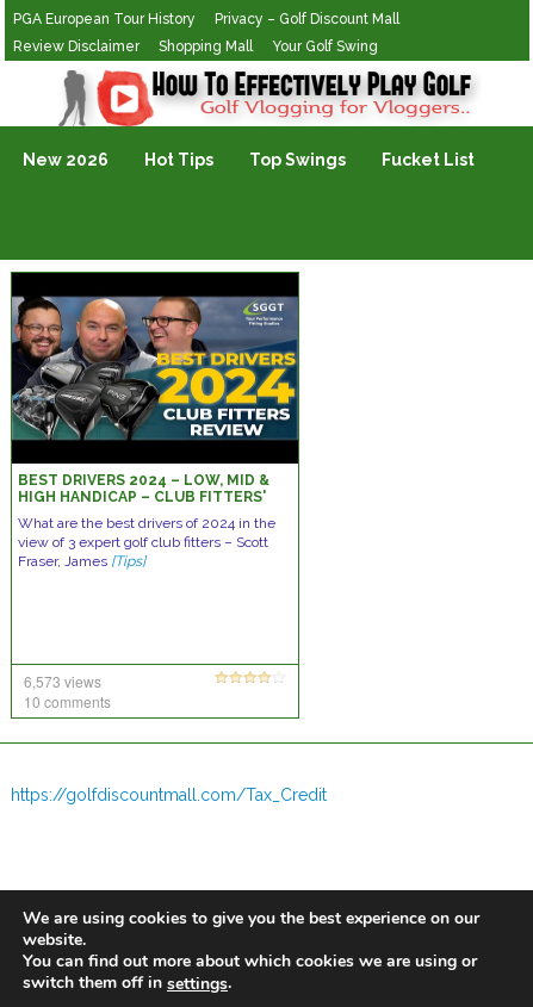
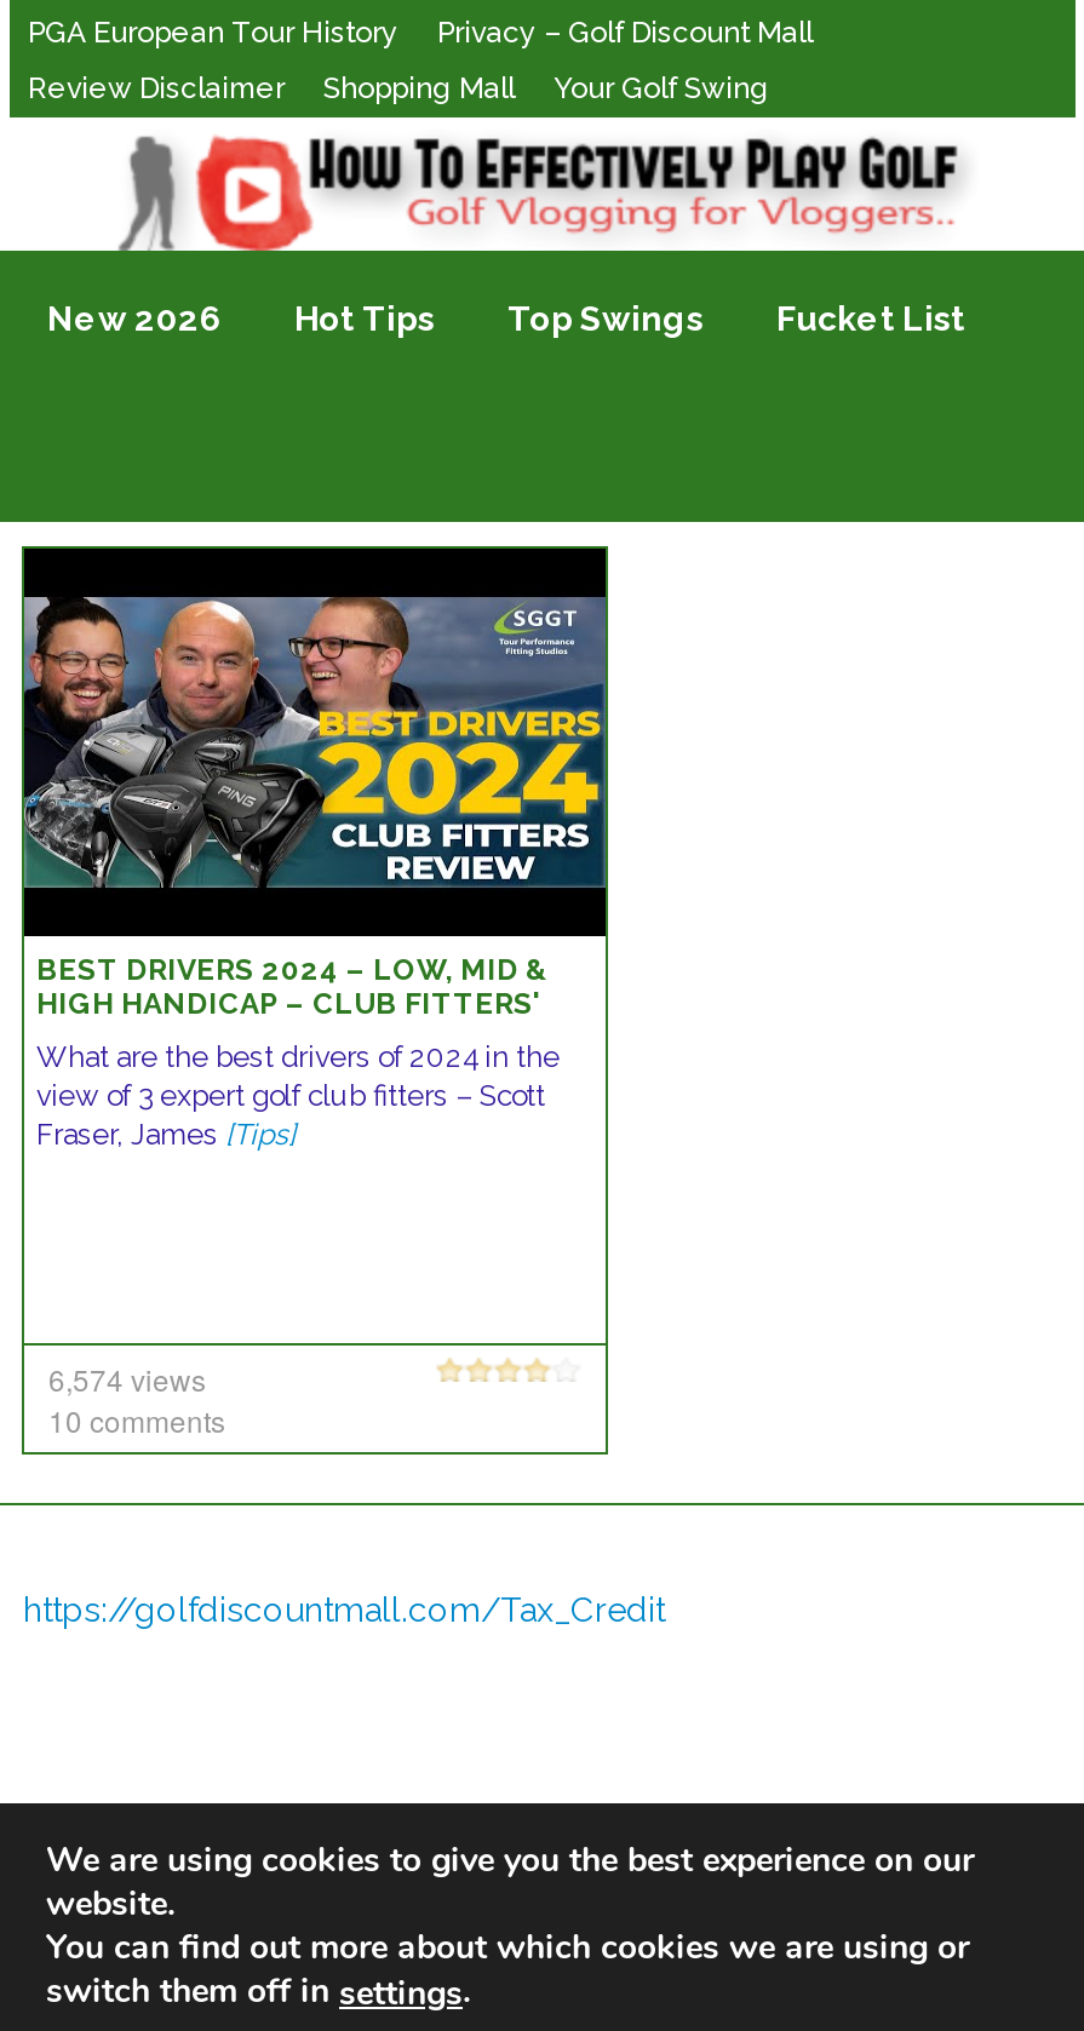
- 6,573 views
+ 6,574 views
